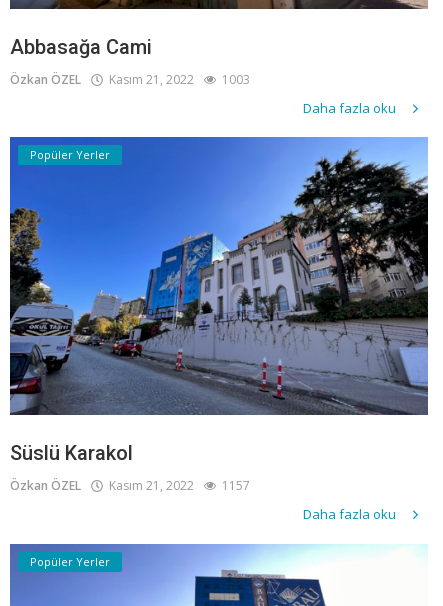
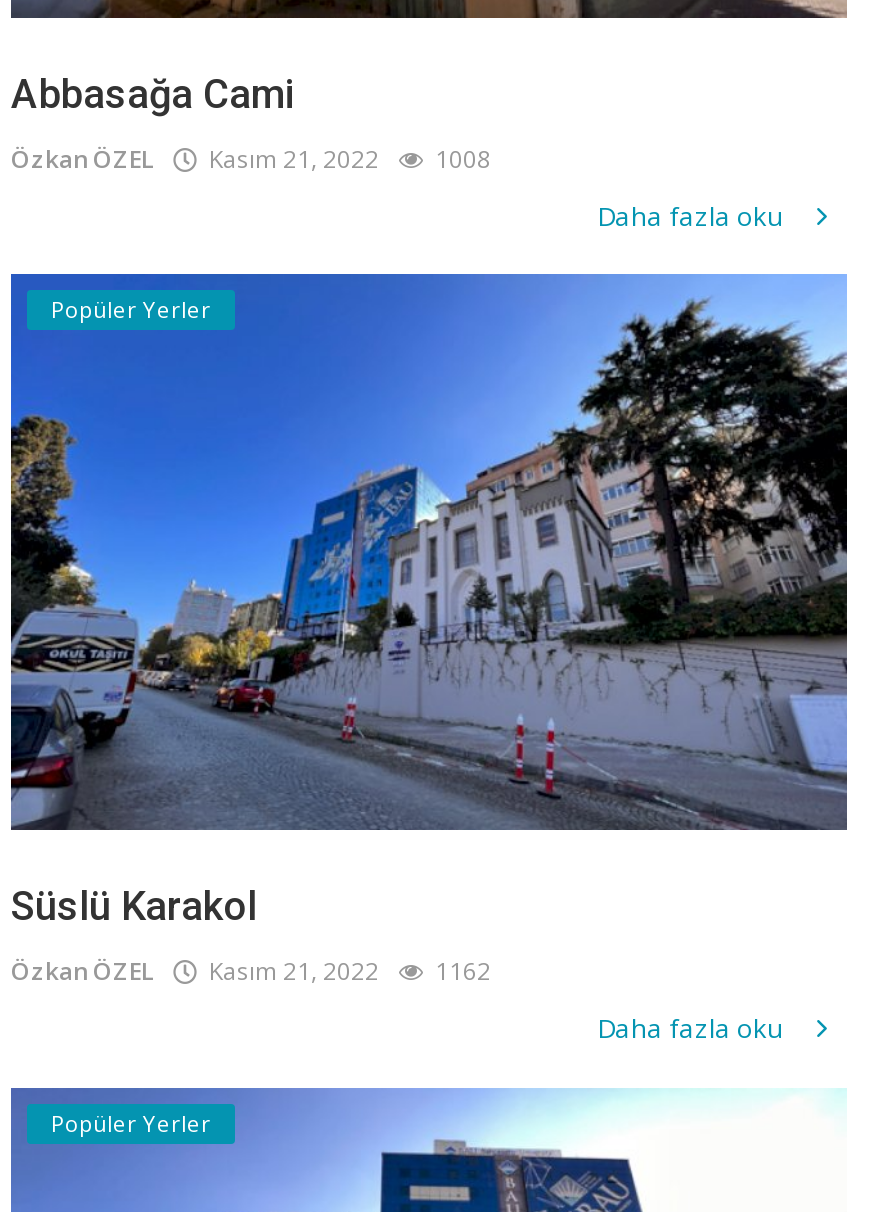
- Özkan ÖZEL Kasım 21, 2022 1003
+ Özkan ÖZEL Kasım 21, 2022 1008

- Özkan ÖZEL Kasım 21, 2022 1157
+ Özkan ÖZEL Kasım 21, 2022 1162
